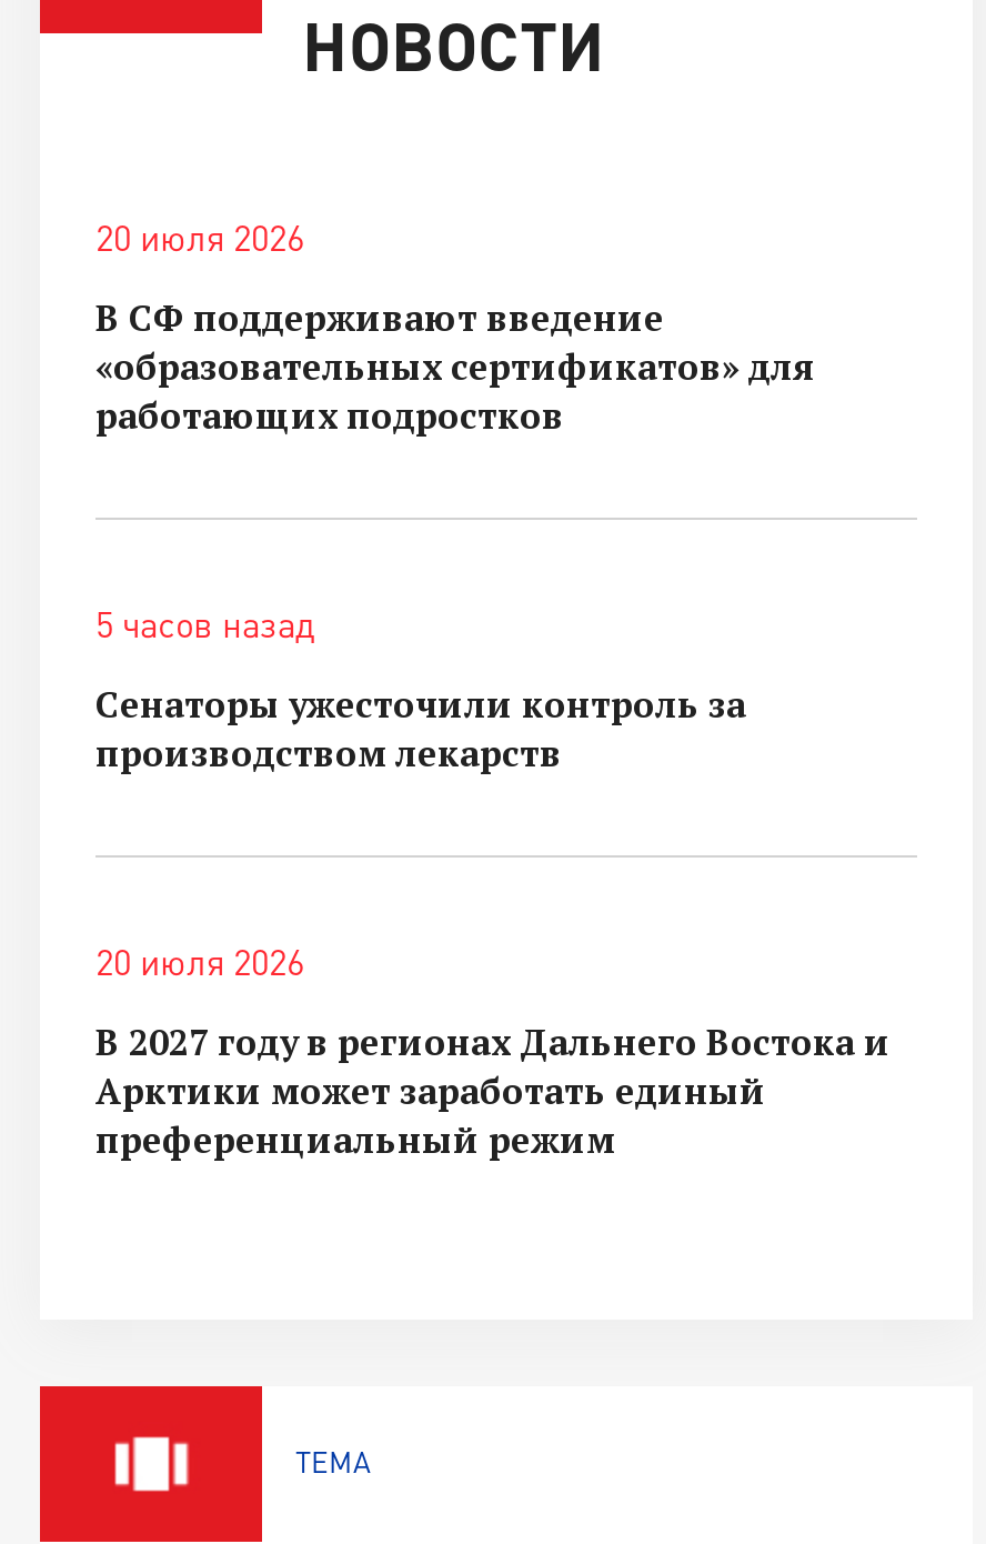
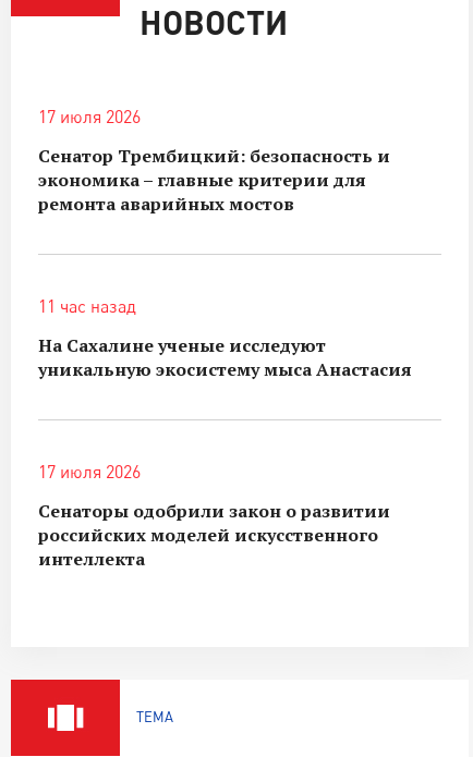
- 20 июля 2026
+ 17 июля 2026

- В СФ поддерживают введение
- «образовательных сертификатов» для
- работающих подростков
+ Сенатор Трембицкий: безопасность и
+ экономика – главные критерии для
+ ремонта аварийных мостов

- 5 часов назад
+ 11 час назад

- Сенаторы ужесточили контроль за
- производством лекарств
+ На Сахалине ученые исследуют
+ уникальную экосистему мыса Анастасия

- 20 июля 2026
+ 17 июля 2026

- В 2027 году в регионах Дальнего Востока и
- Арктики может заработать единый
- преференциальный режим
+ Сенаторы одобрили закон о развитии
+ российских моделей искусственного
+ интеллекта
